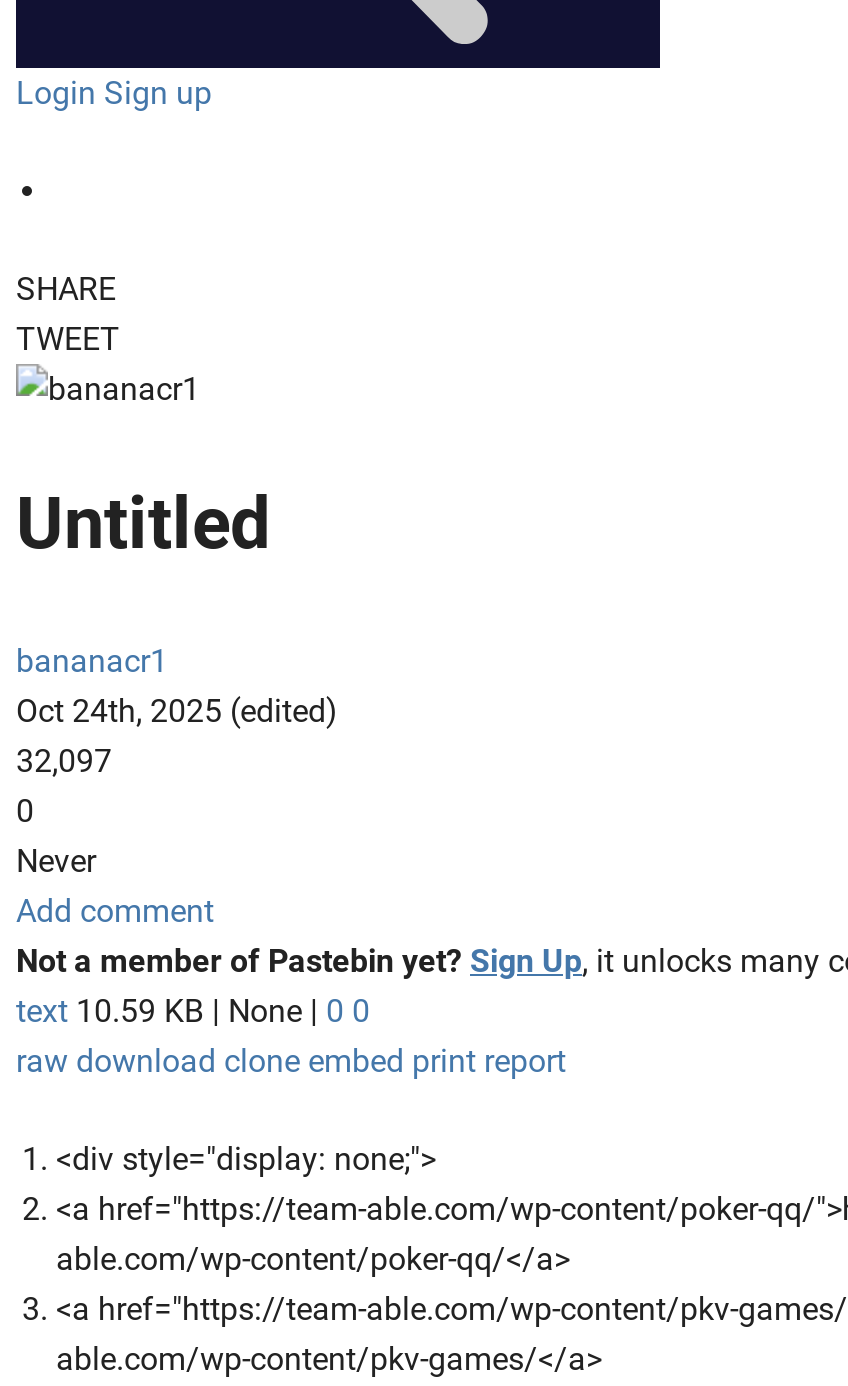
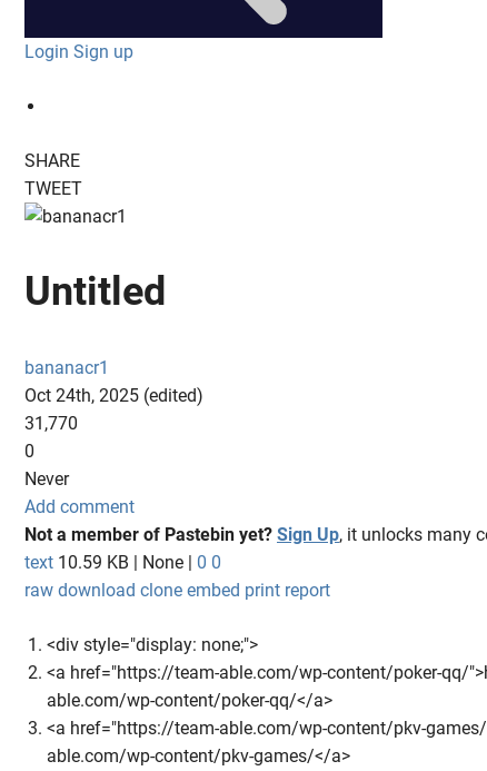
- 32,097
+ 31,770
